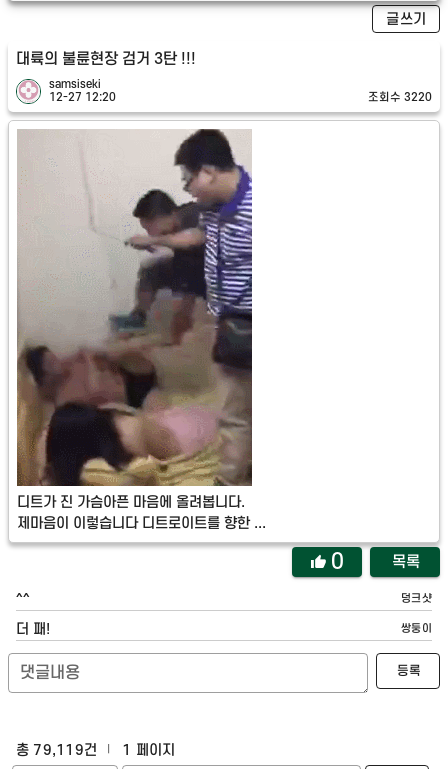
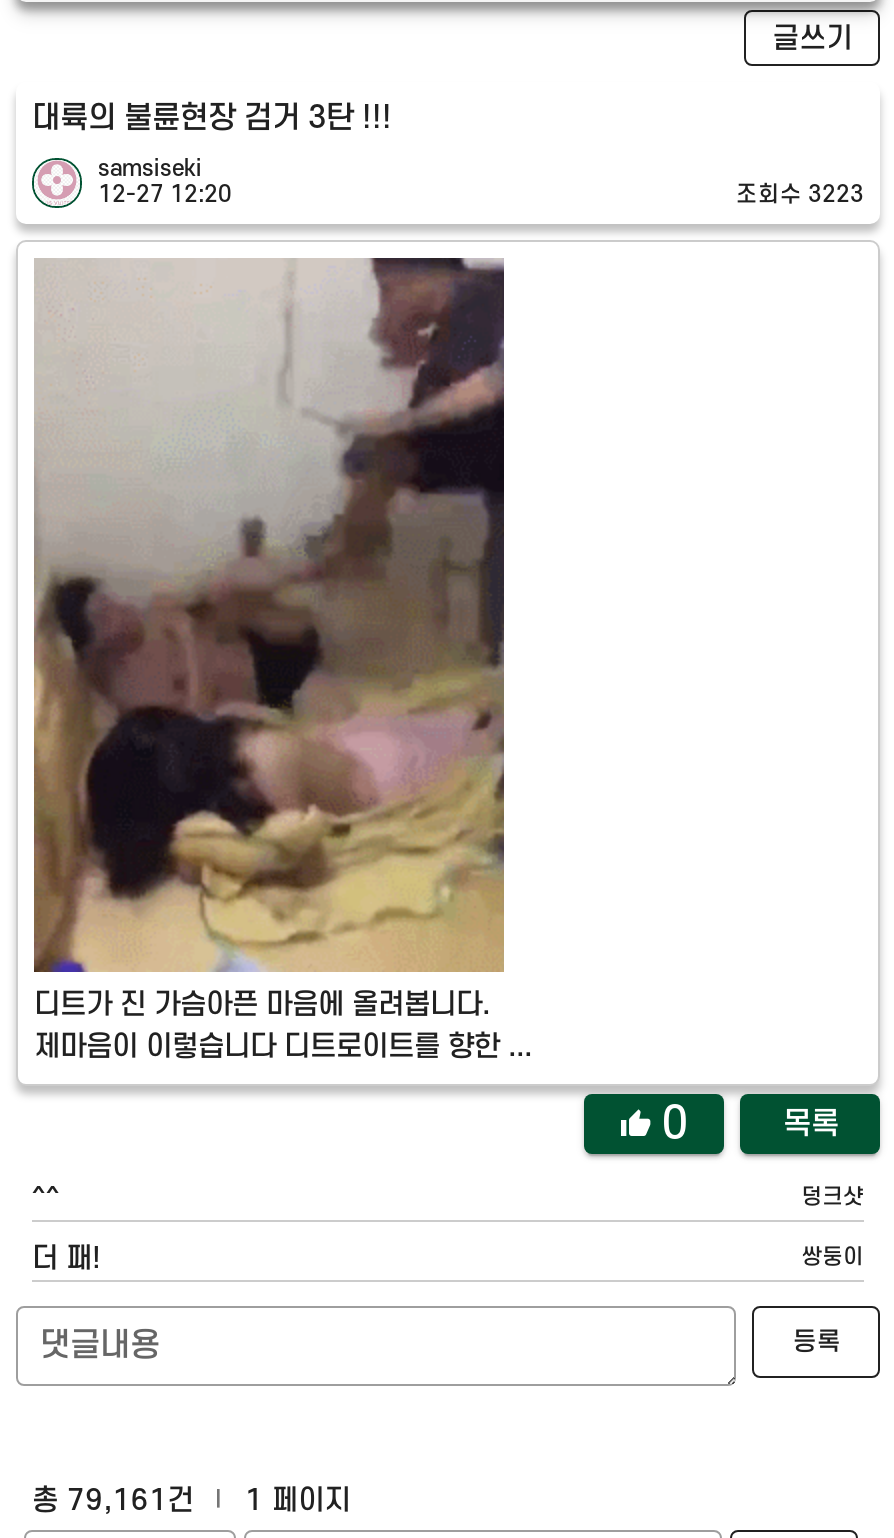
- 조회수 3220
+ 조회수 3223

- [image]
+ [image]

- 총 79,119건 1 페이지
+ 총 79,161건 1 페이지
